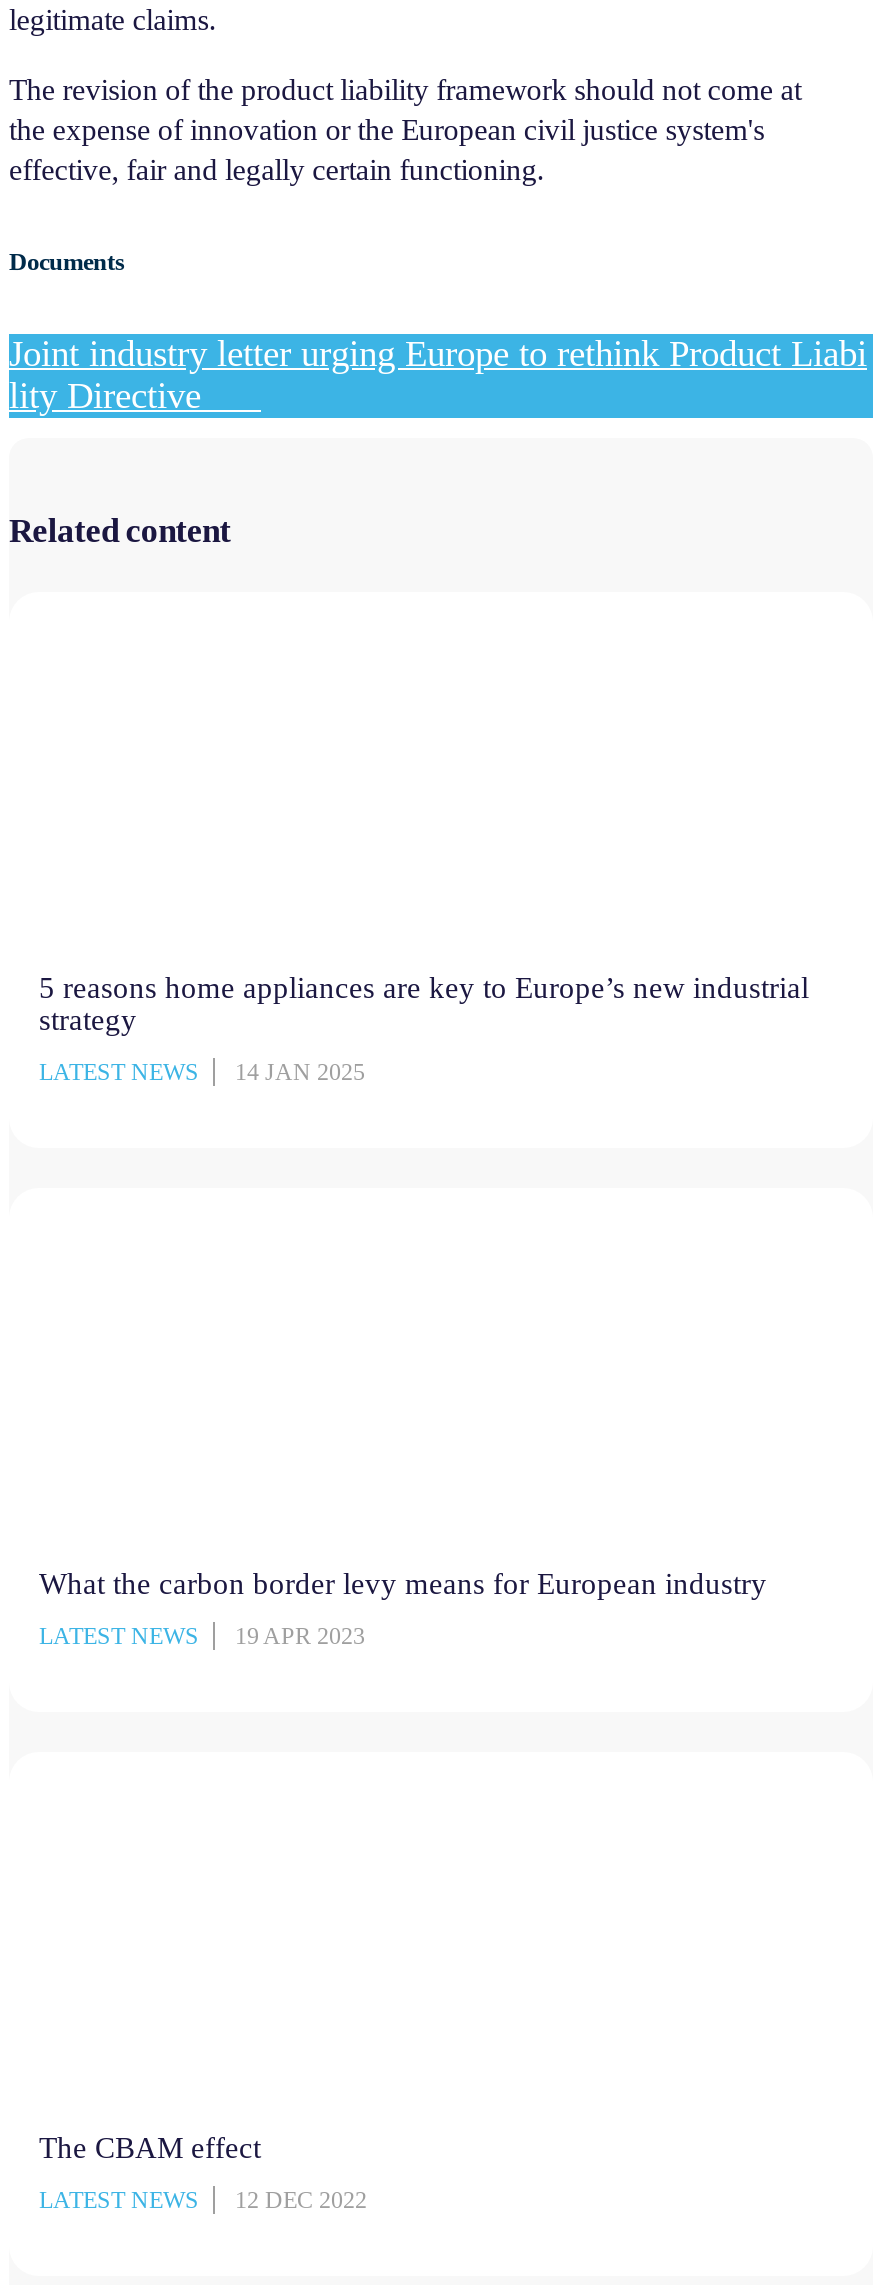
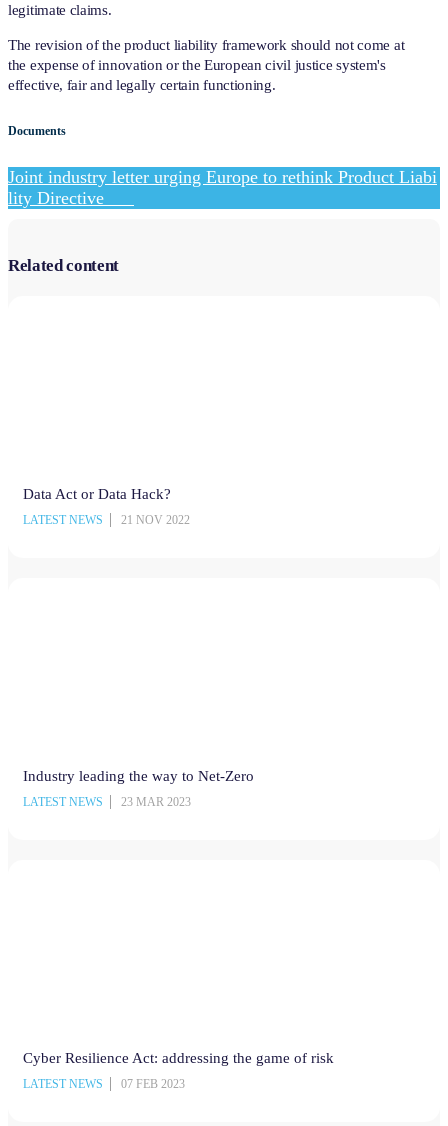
- 5 reasons home appliances are key to Europe’s new industrial
- strategy
+ Data Act or Data Hack?

- LATEST NEWS 14 JAN 2025
+ LATEST NEWS 21 NOV 2022

- What the carbon border levy means for European industry
+ Industry leading the way to Net-Zero

- LATEST NEWS 19 APR 2023
+ LATEST NEWS 23 MAR 2023

- The CBAM effect
+ Cyber Resilience Act: addressing the game of risk

- LATEST NEWS 12 DEC 2022
+ LATEST NEWS 07 FEB 2023
